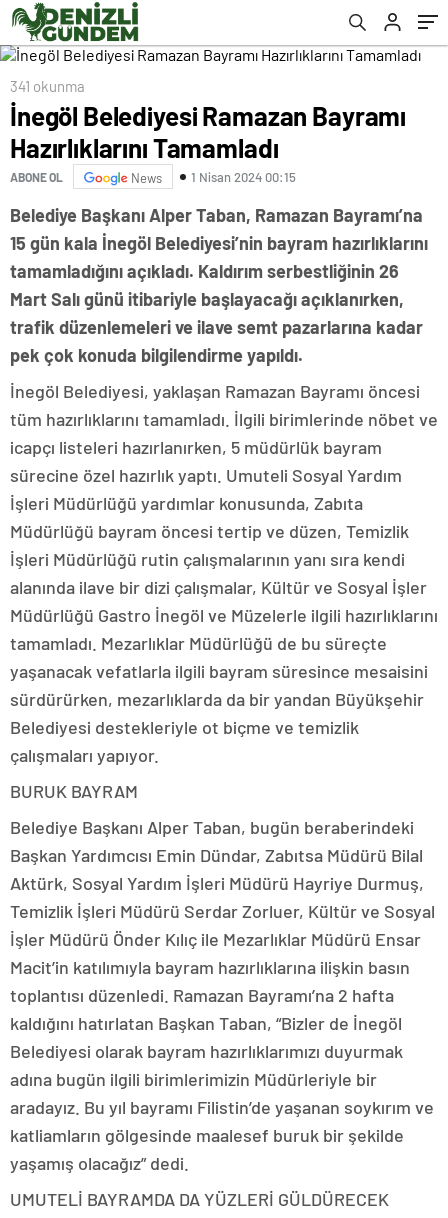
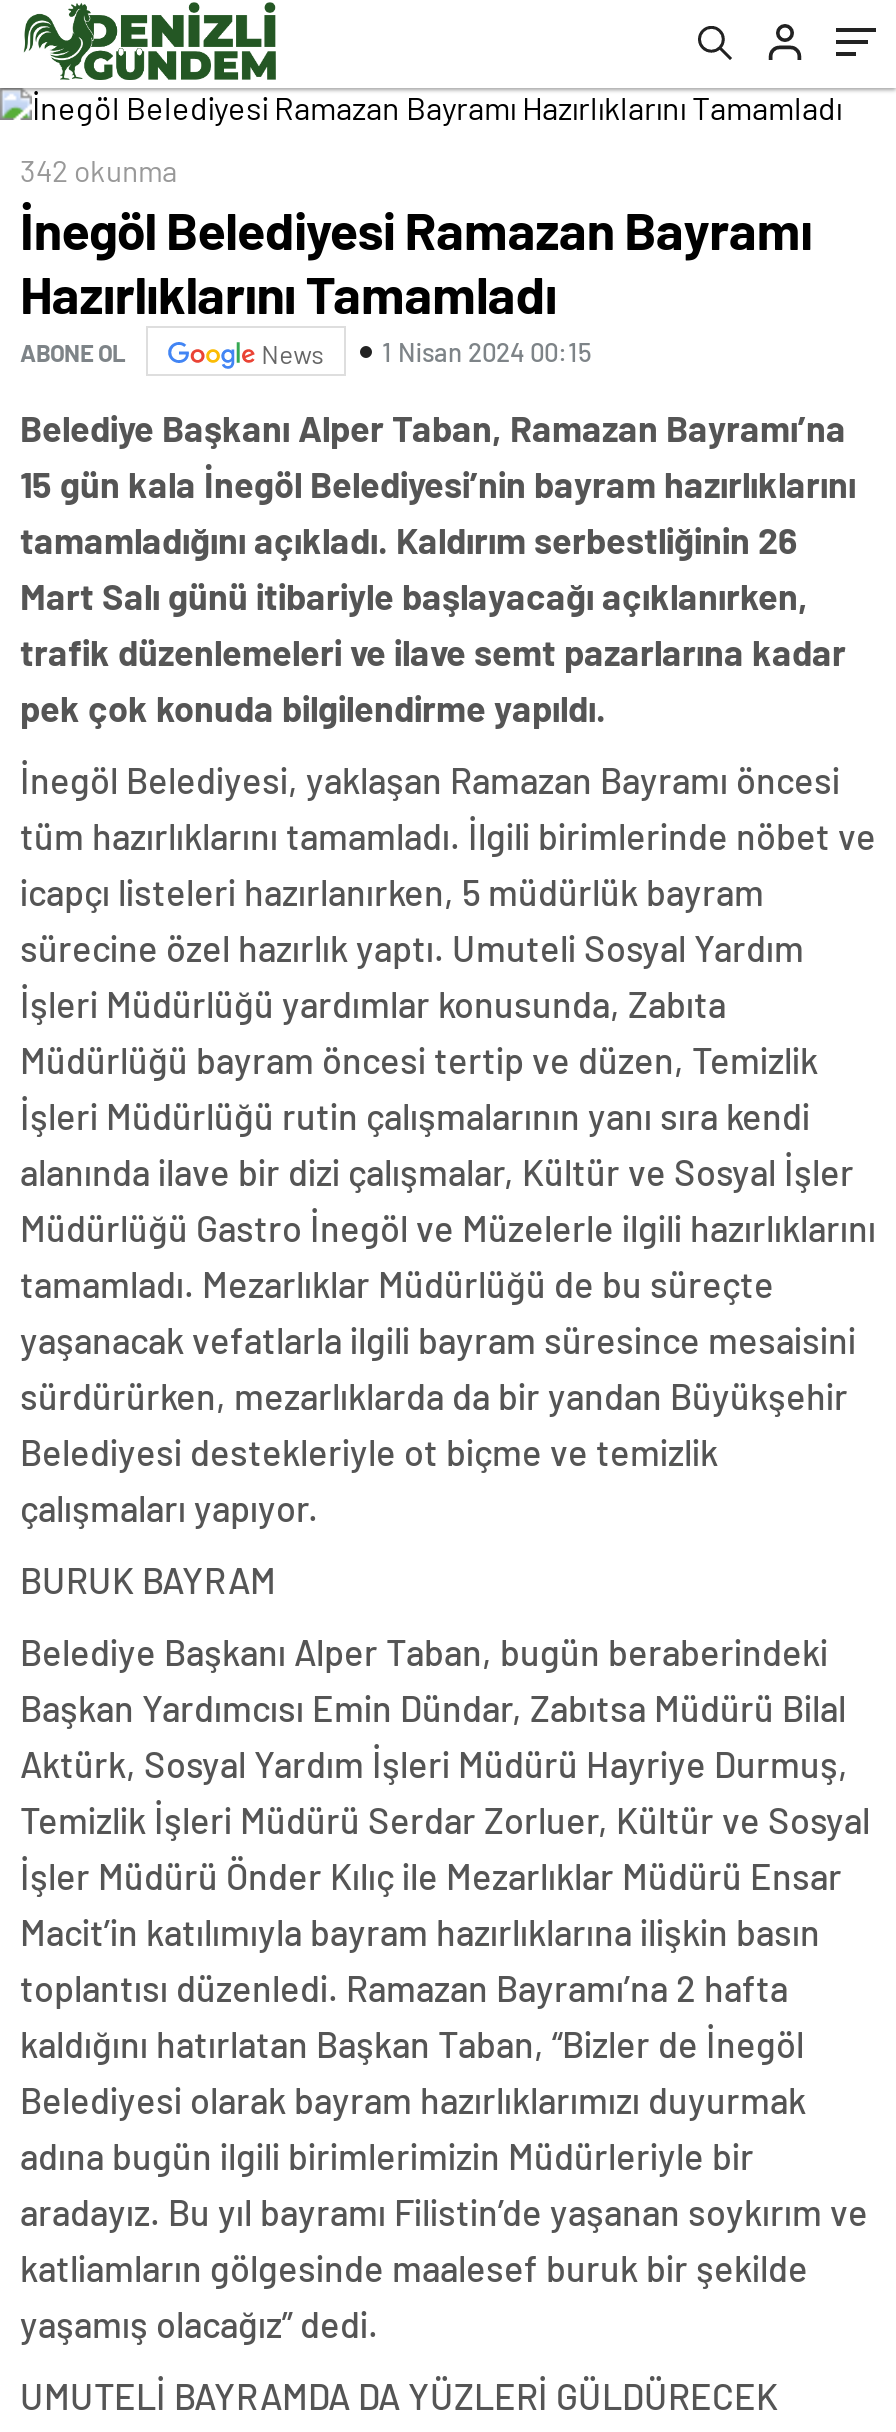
- 341 okunma
+ 342 okunma
